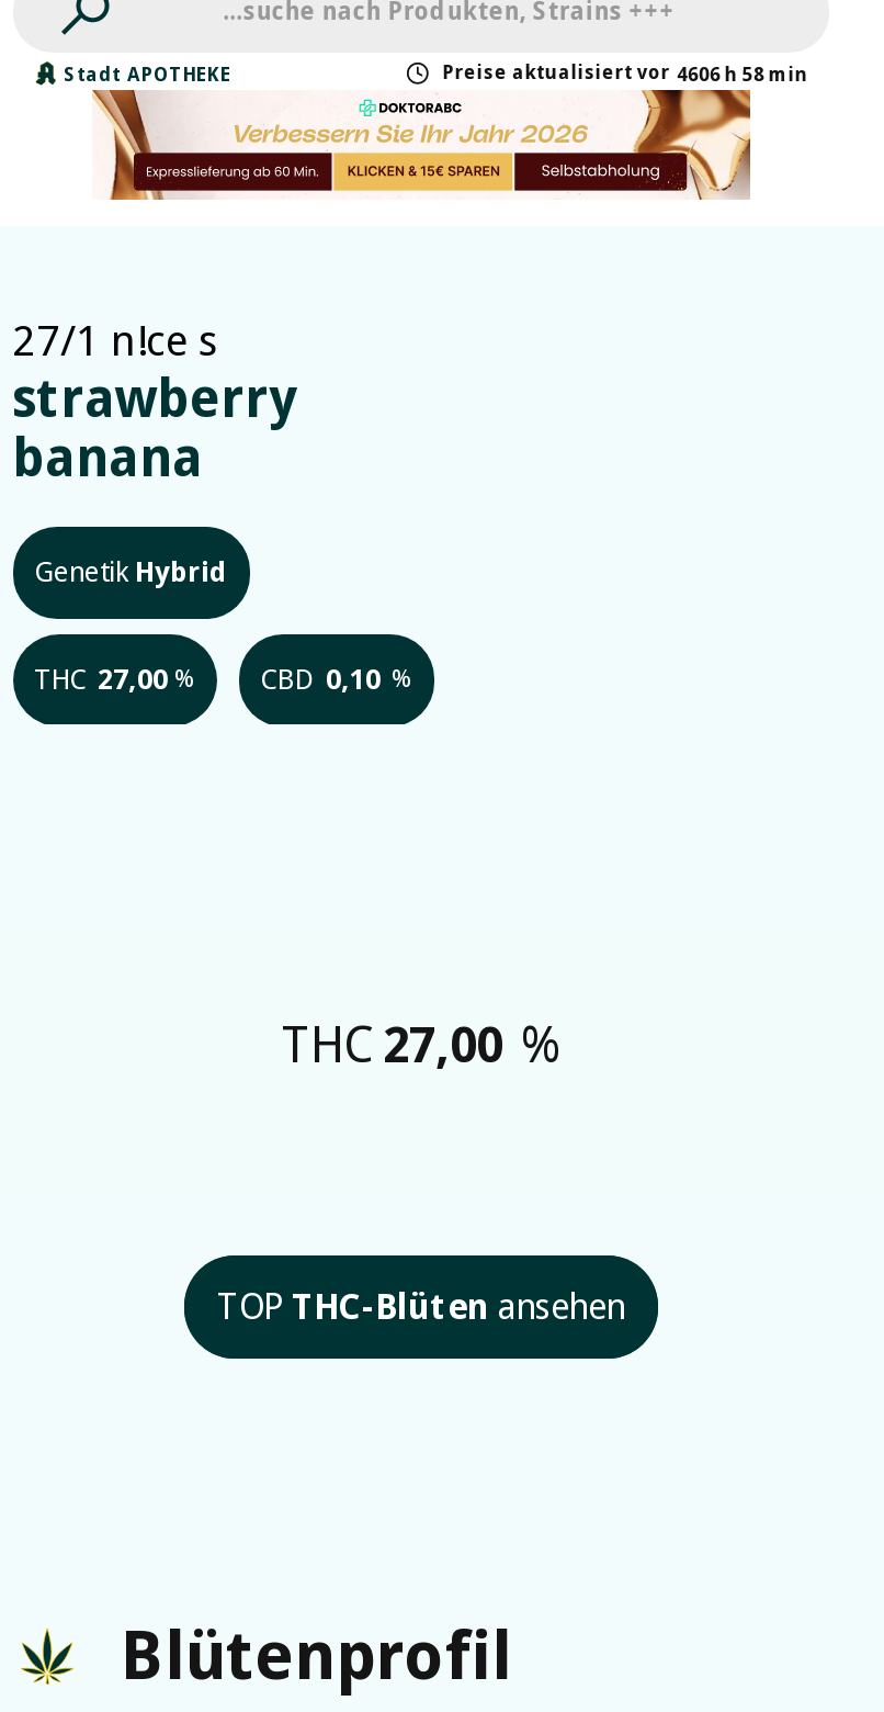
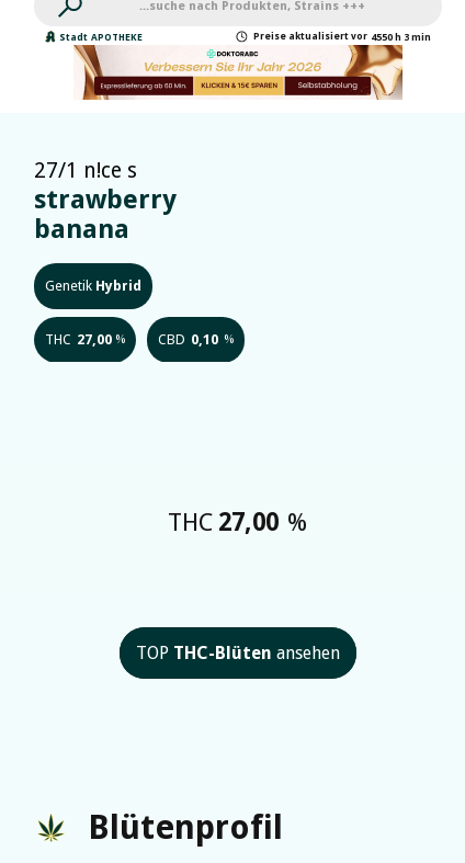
- Preise aktualisiert vor 4606 h 58 min
+ Preise aktualisiert vor 4550 h 3 min
